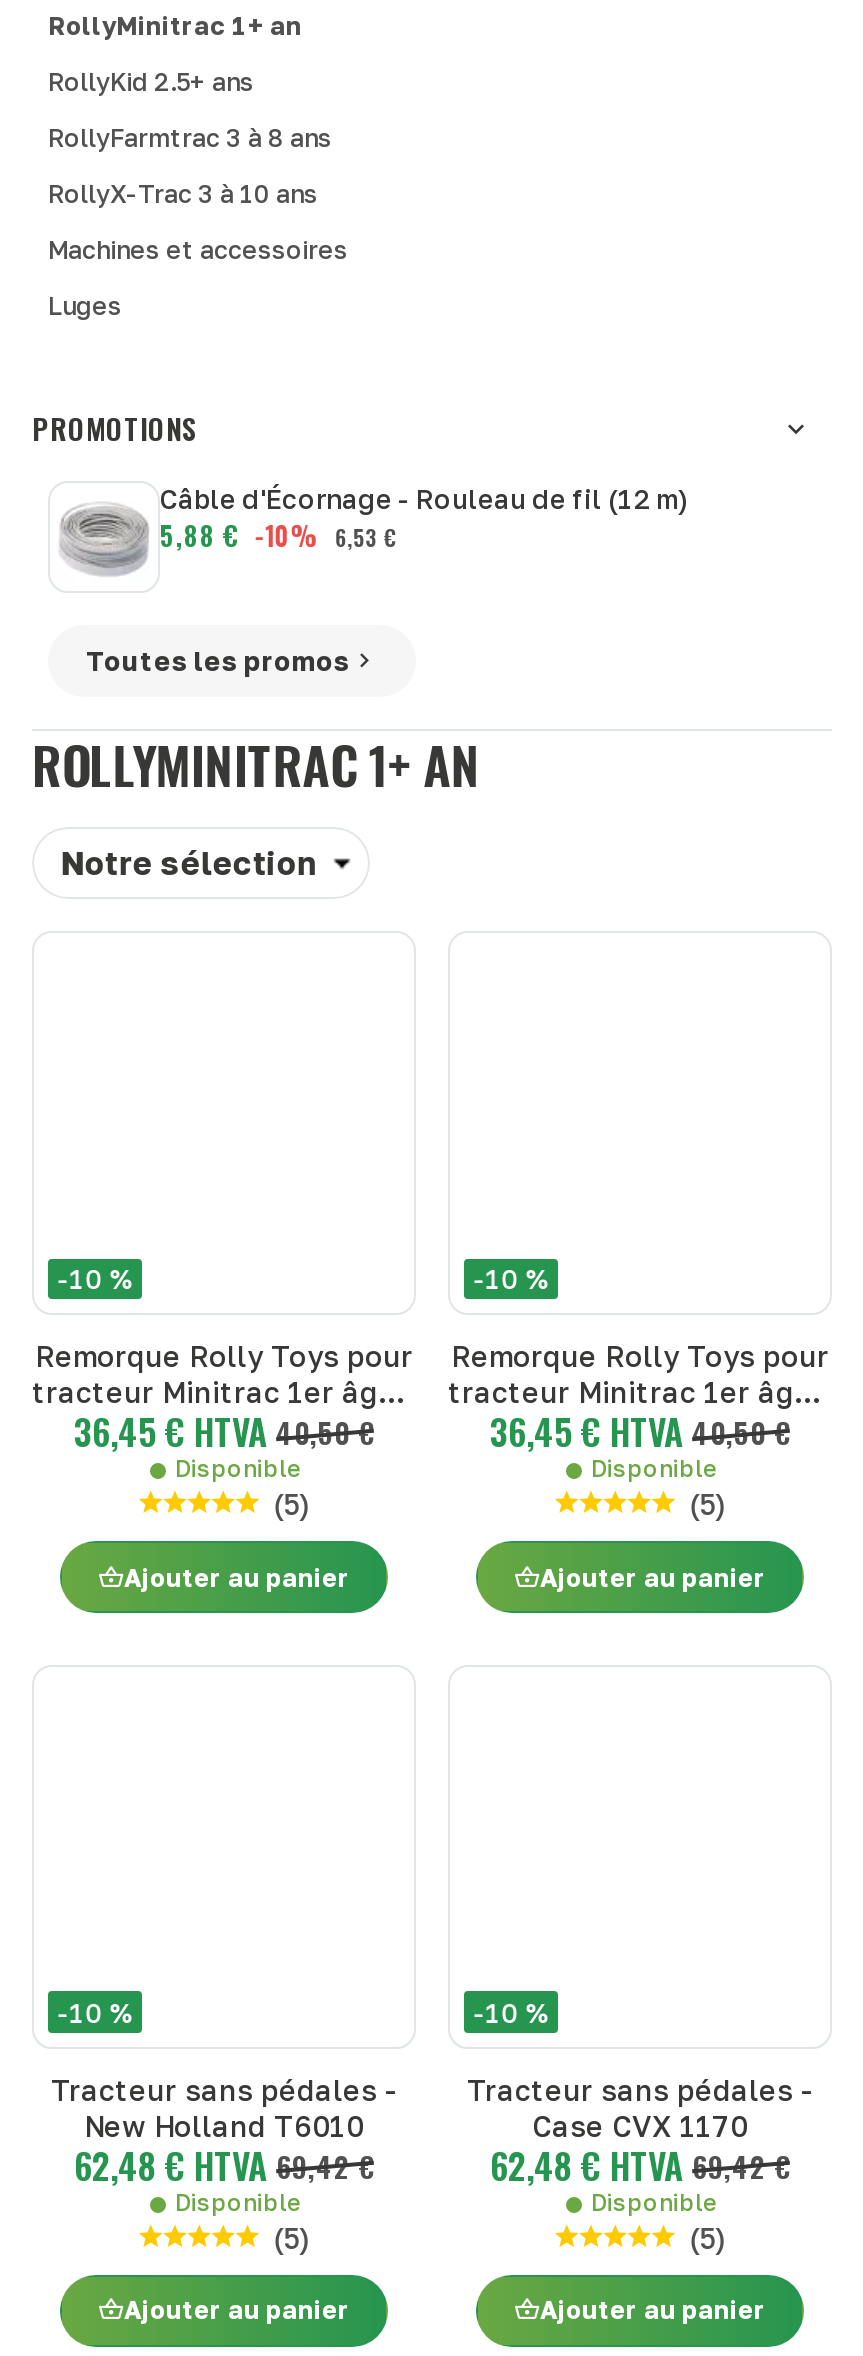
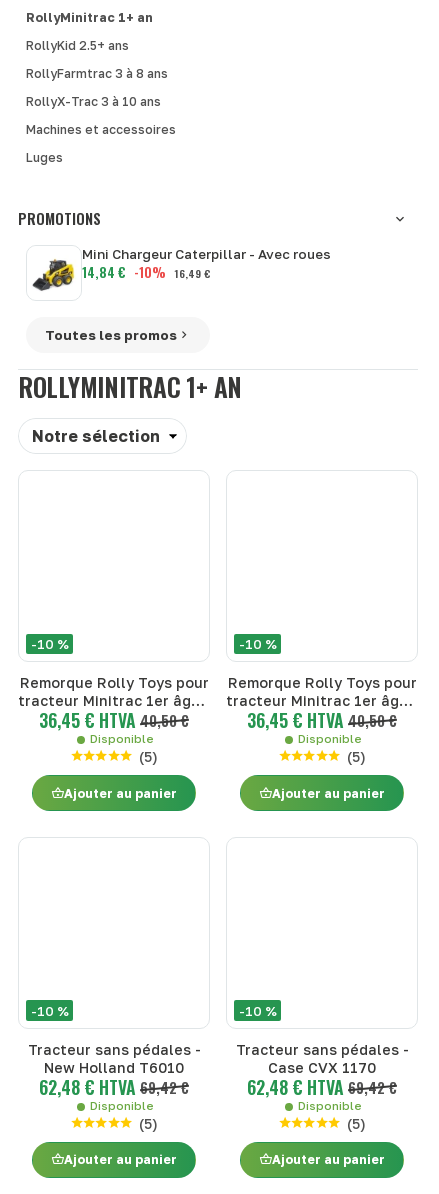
- [image]
- Câble d'Écornage - Rouleau de fil (12 m)
- 5,88 € -10% 6,53 €
+ [image]
+ Mini Chargeur Caterpillar - Avec roues
+ 14,84 € -10% 16,49 €
